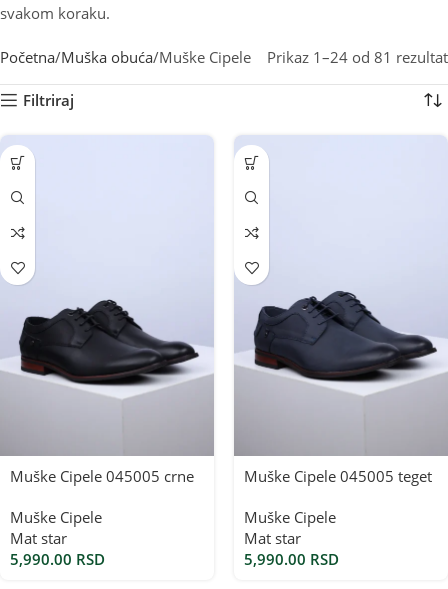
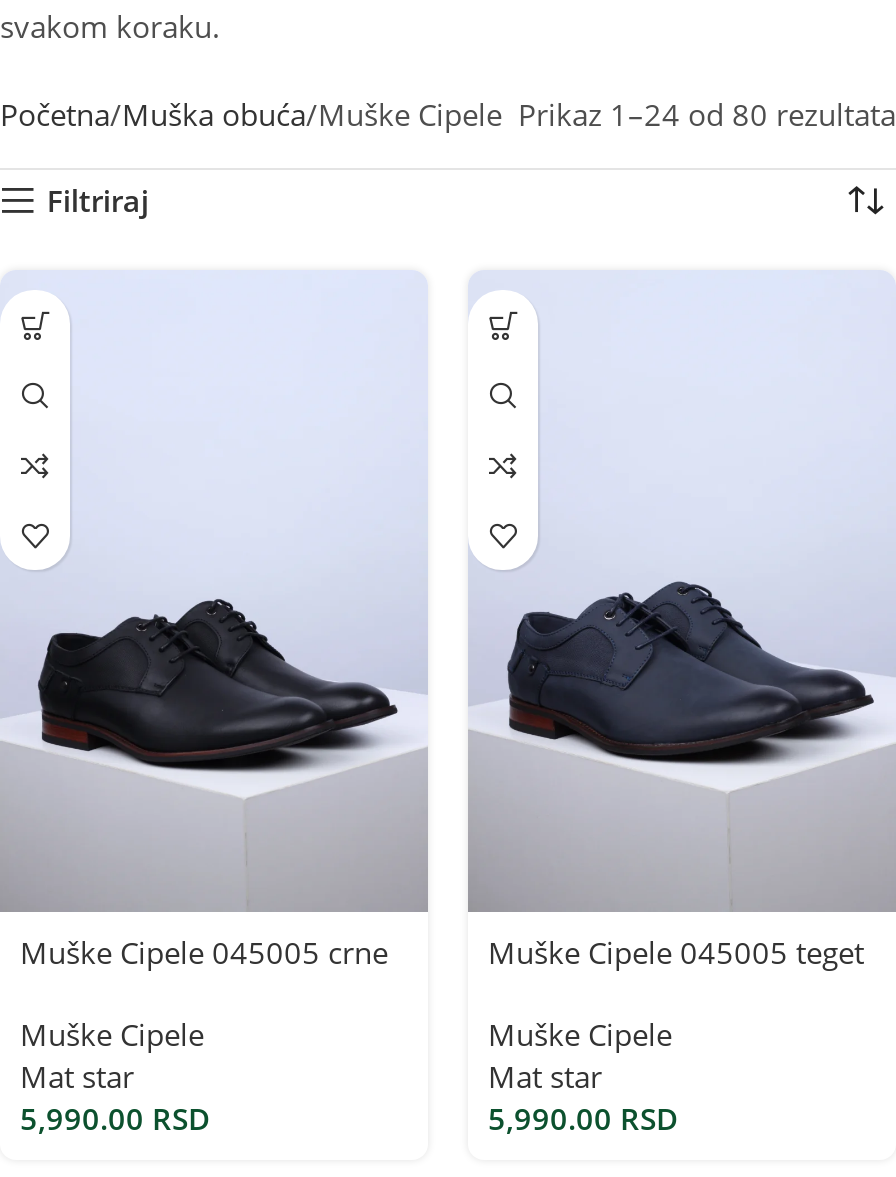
- Početna Muška obuća Muške Cipele
- Prikaz 1–24 od 81 rezultat
+ Početna Muška obuća Muške Cipele Prikaz 1–24 od 80 rezultata
